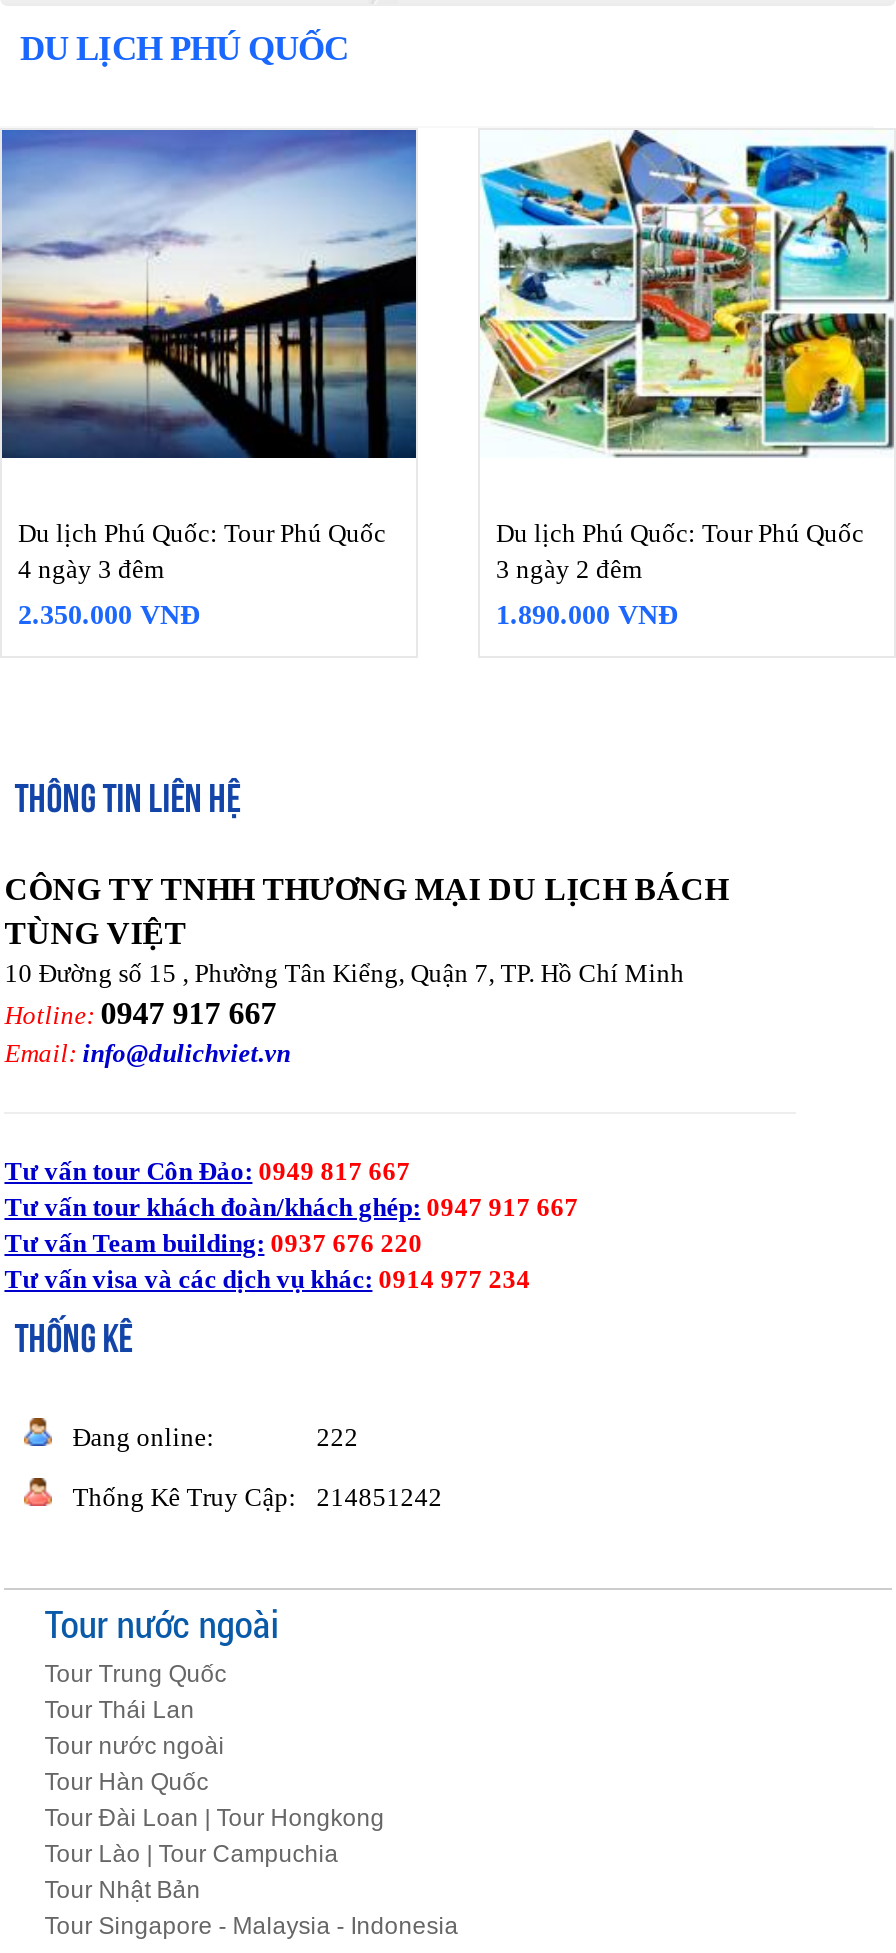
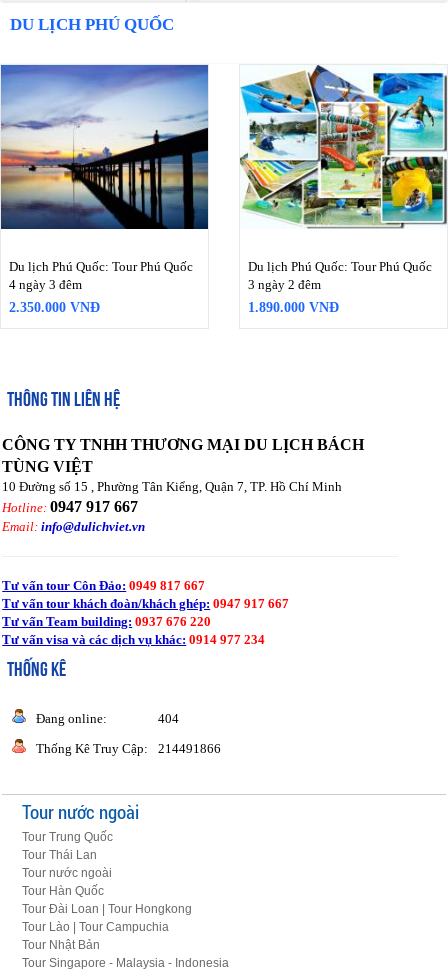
- 222
+ 404

- Thống Kê Truy Cập: 214851242
+ Thống Kê Truy Cập: 214491866
